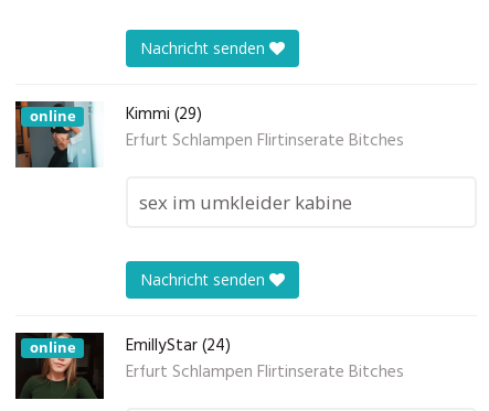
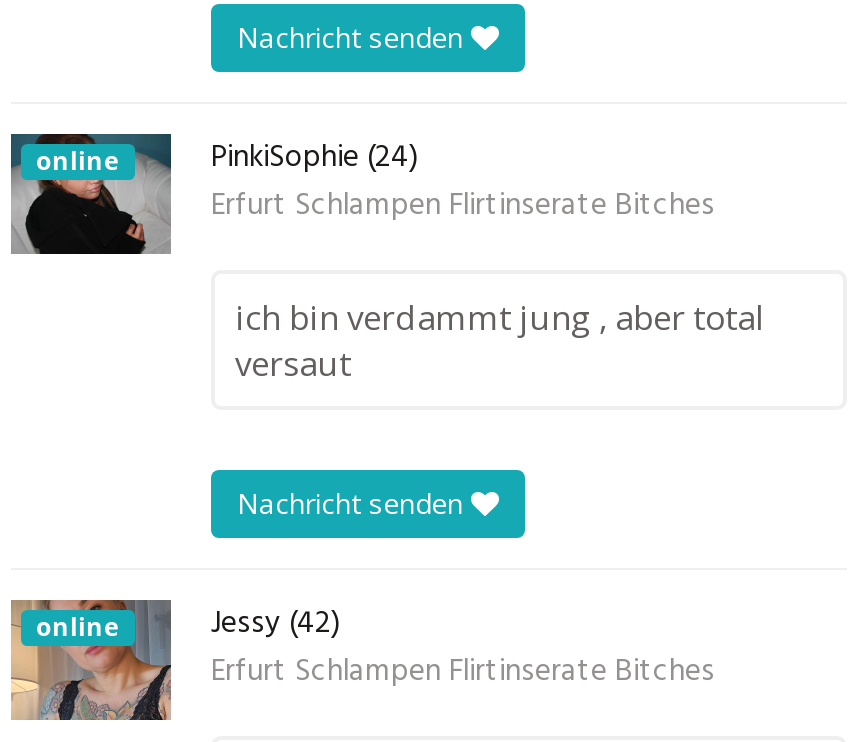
- [image]
- Kimmi (29)
+ [image]
+ PinkiSophie (24)

- sex im umkleider kabine
+ ich bin verdammt jung , aber total
+ versaut

- [image]
- EmillyStar (24)
+ [image]
+ Jessy (42)
